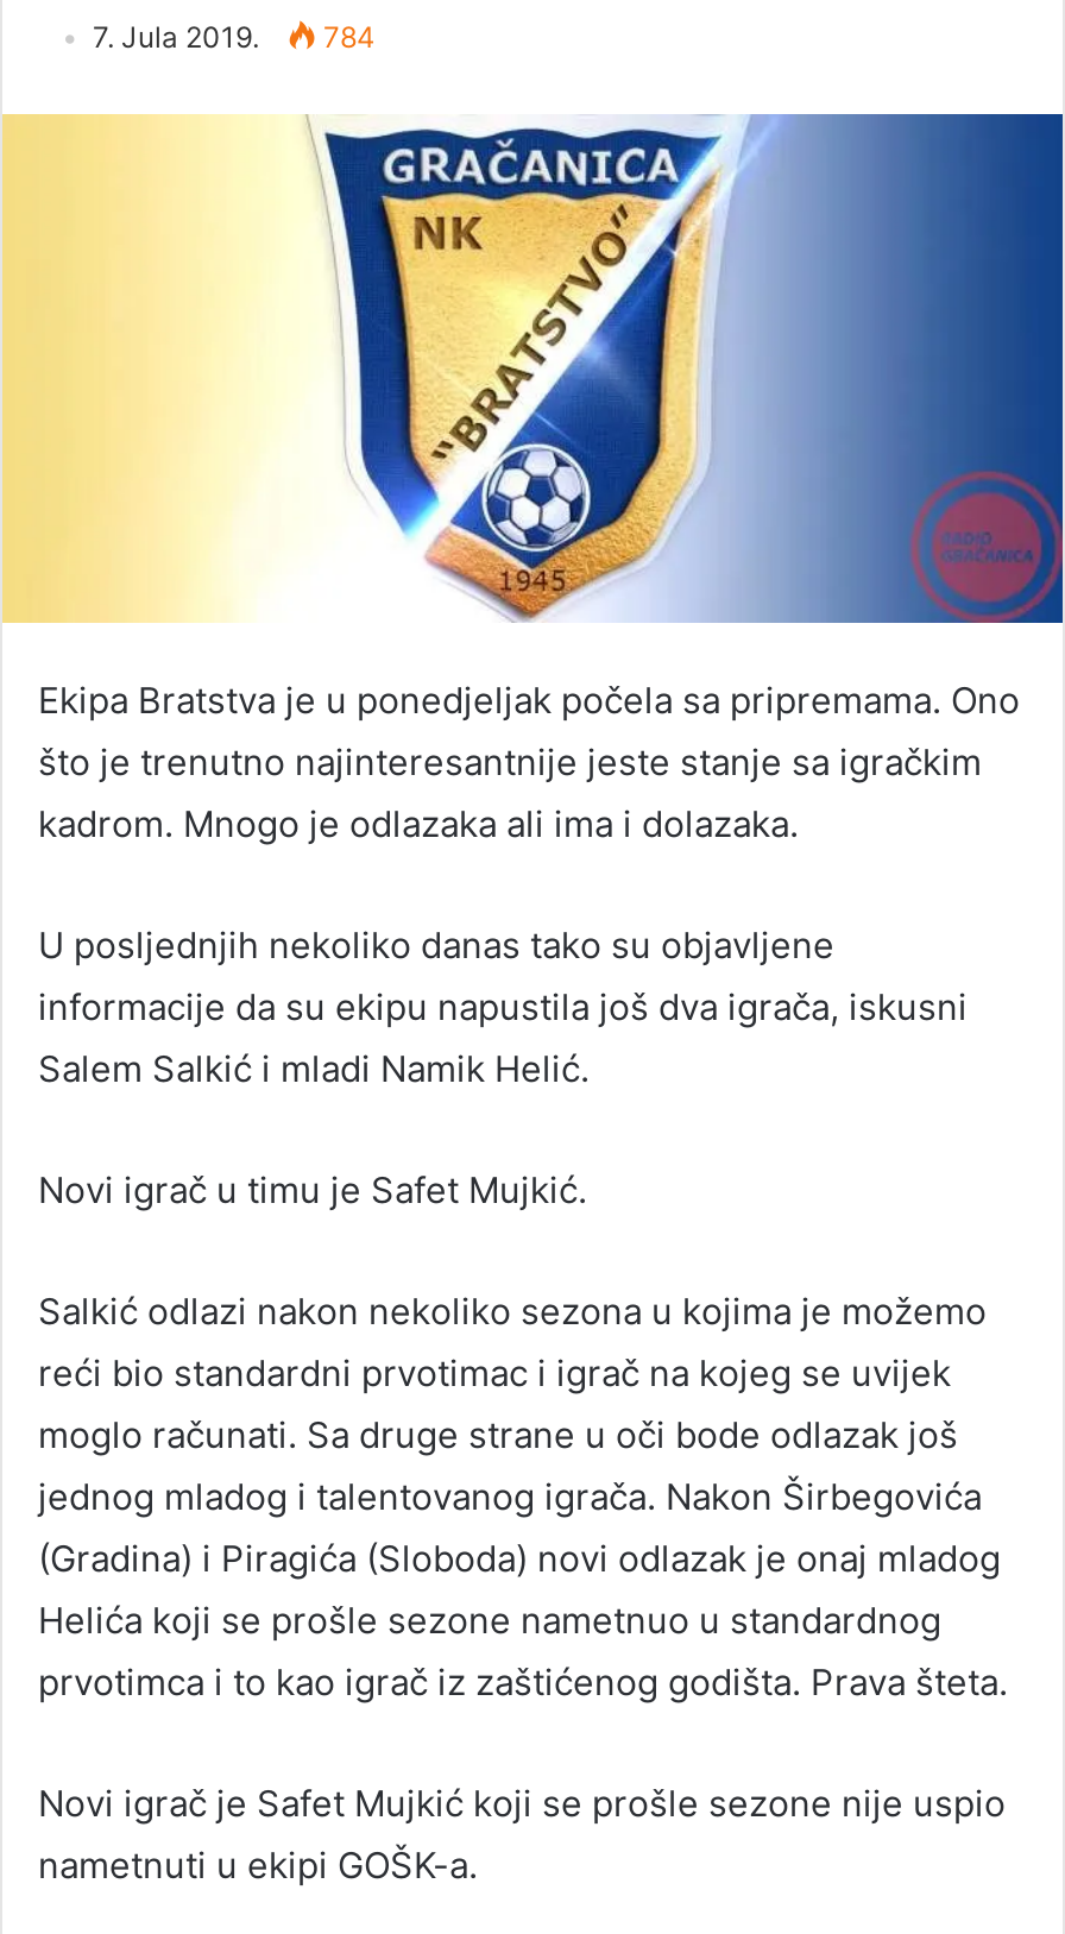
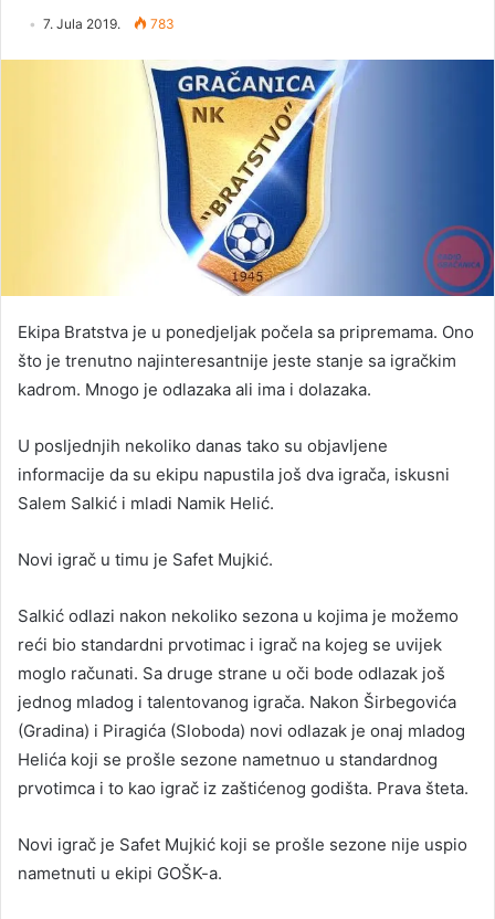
- 7. Jula 2019. 784
+ 7. Jula 2019. 783
